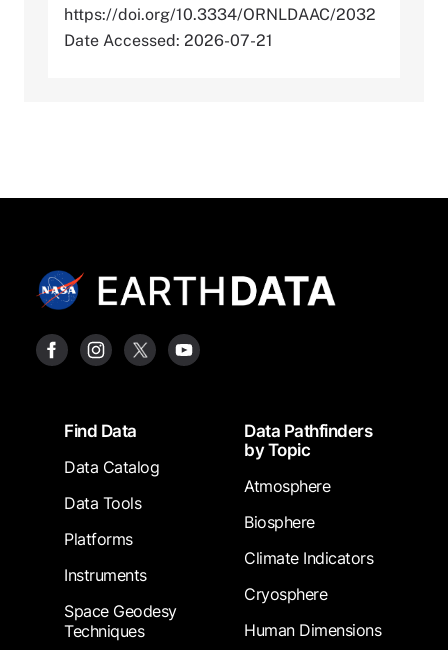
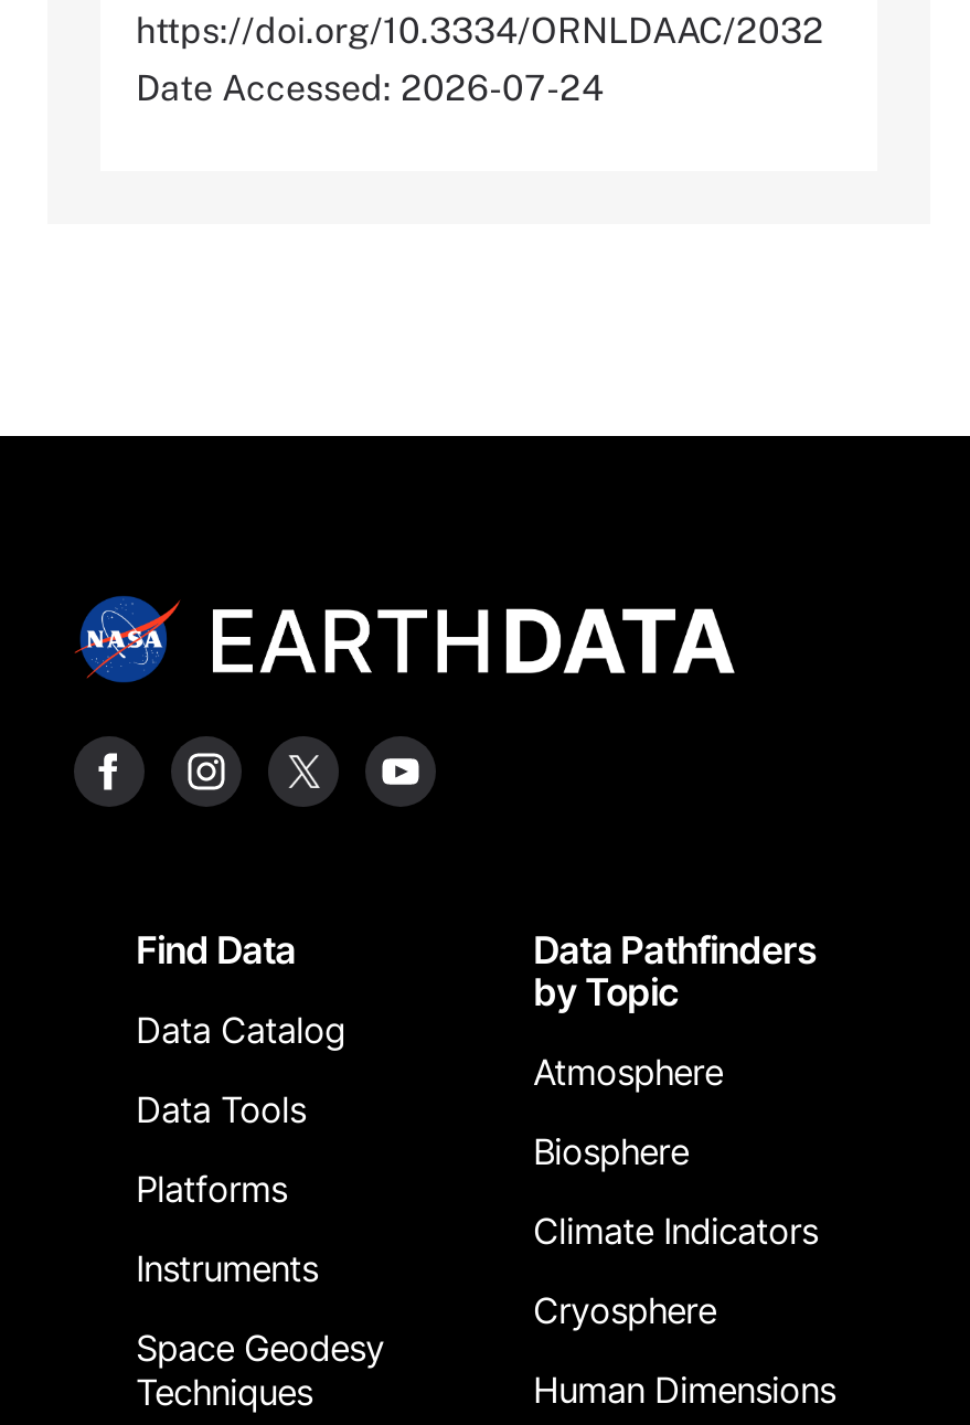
- Date Accessed: 2026-07-21
+ Date Accessed: 2026-07-24
